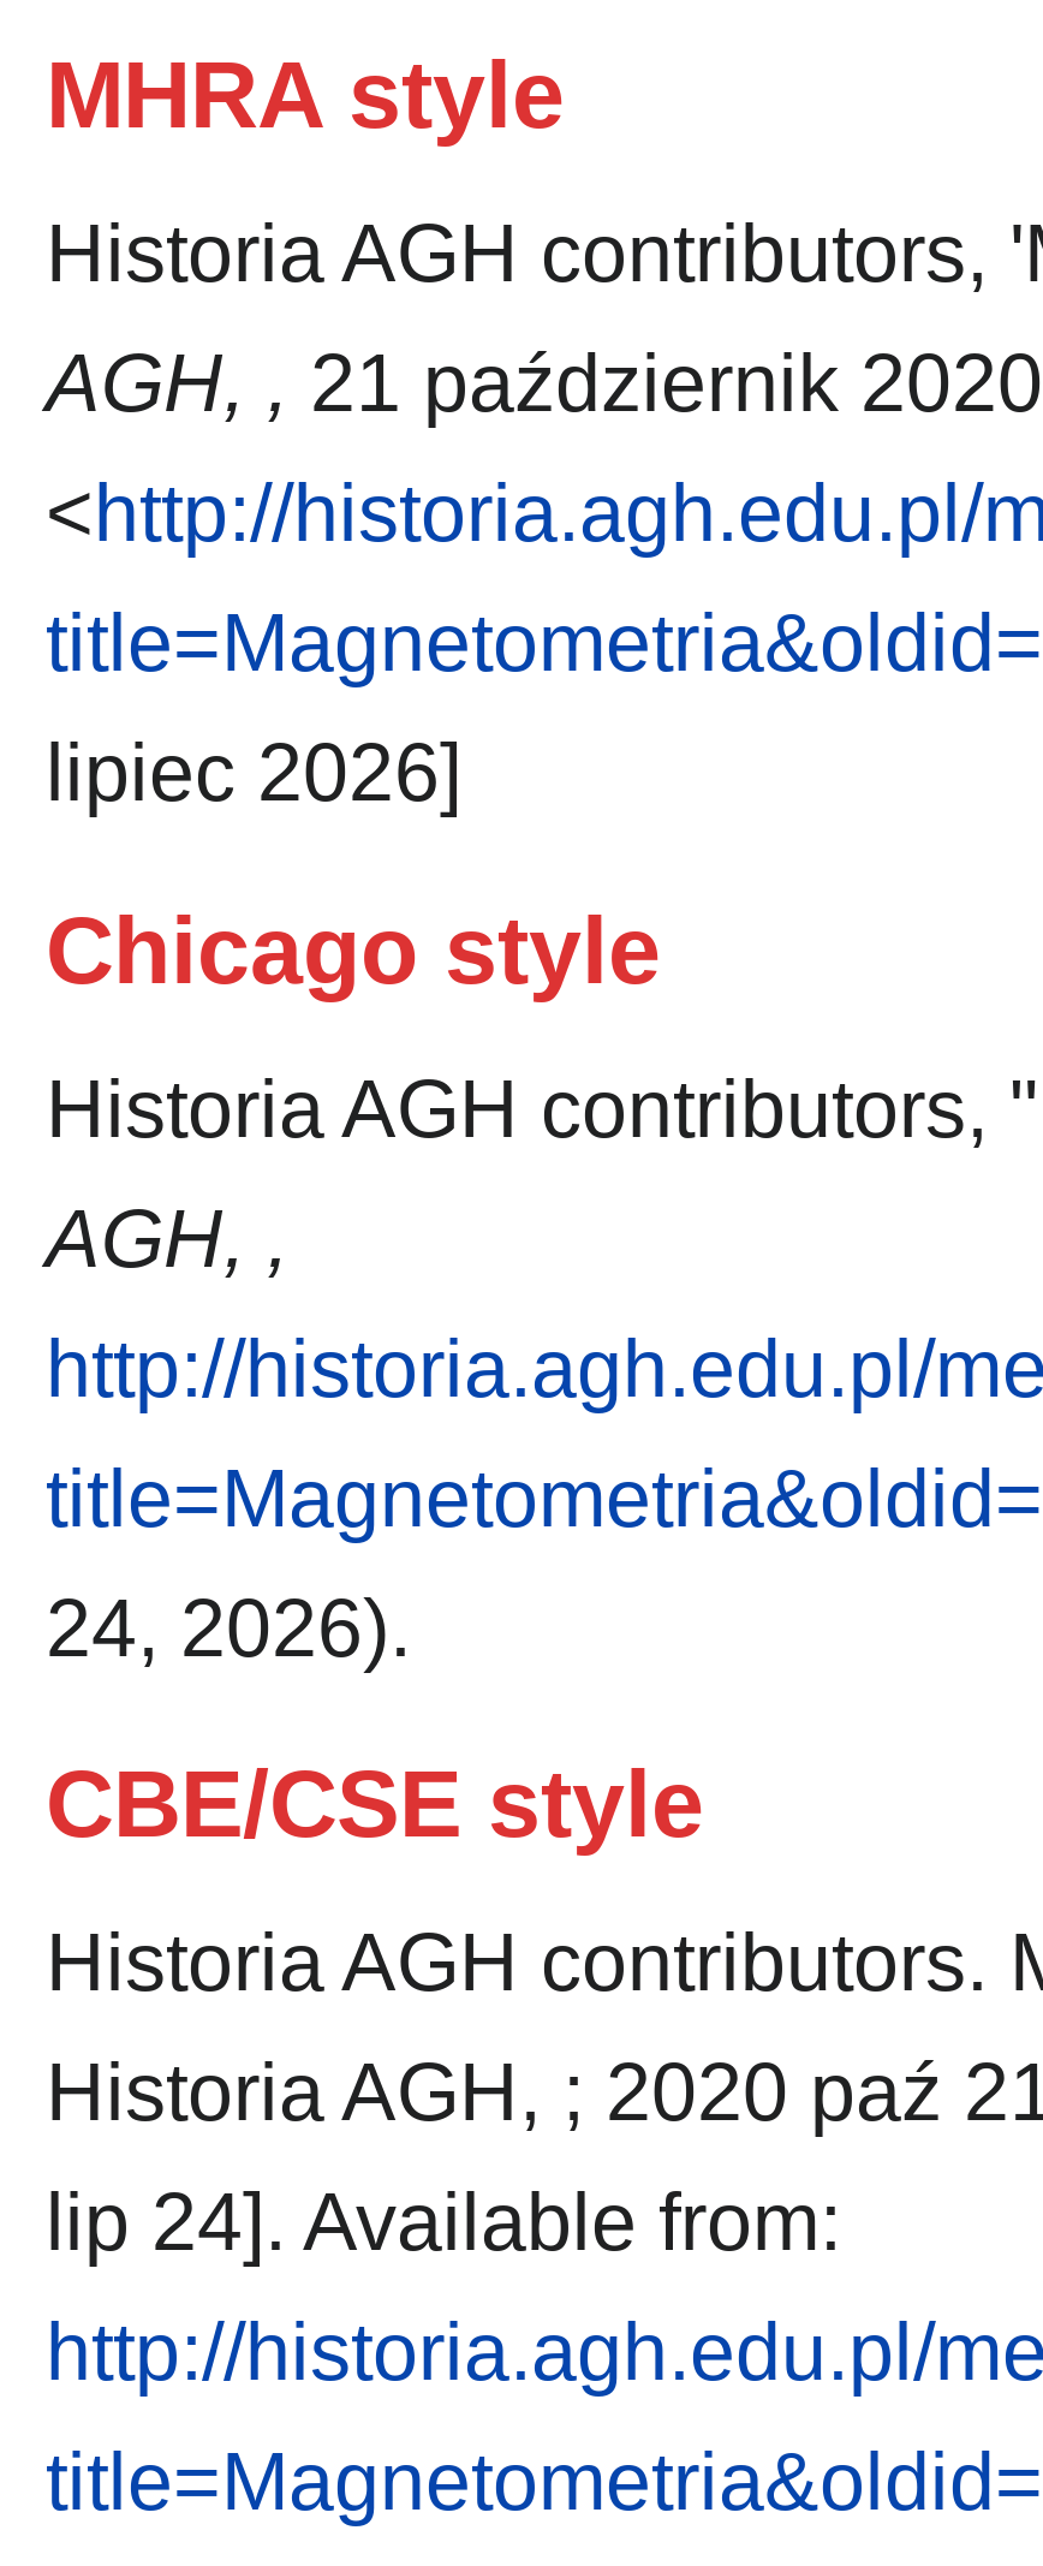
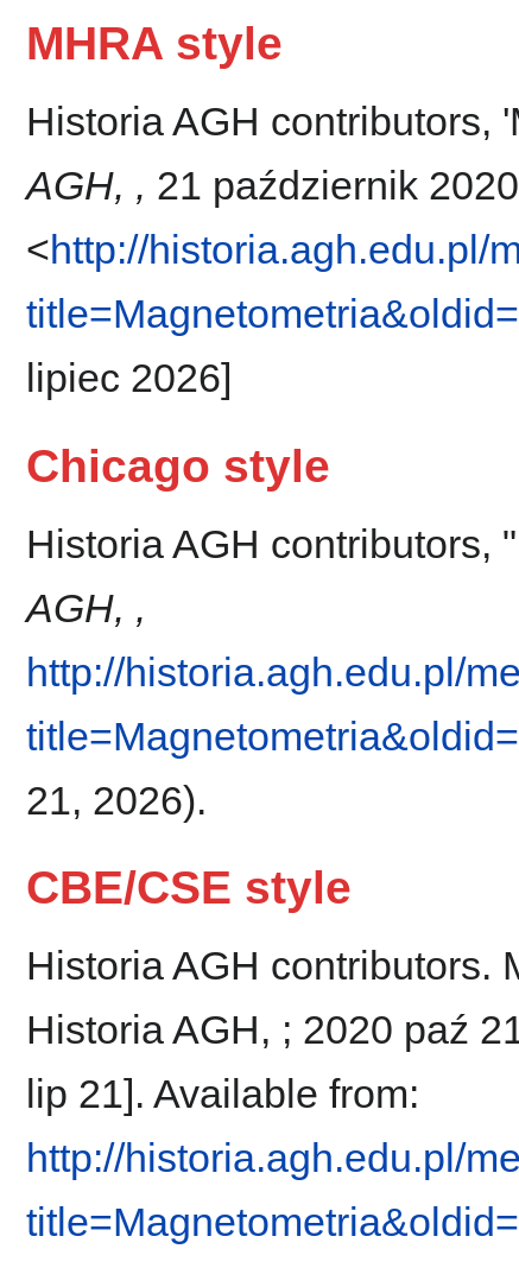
- 24, 2026).
+ 21, 2026).

- lip 24]. Available from:
+ lip 21]. Available from:
